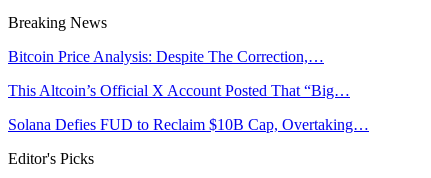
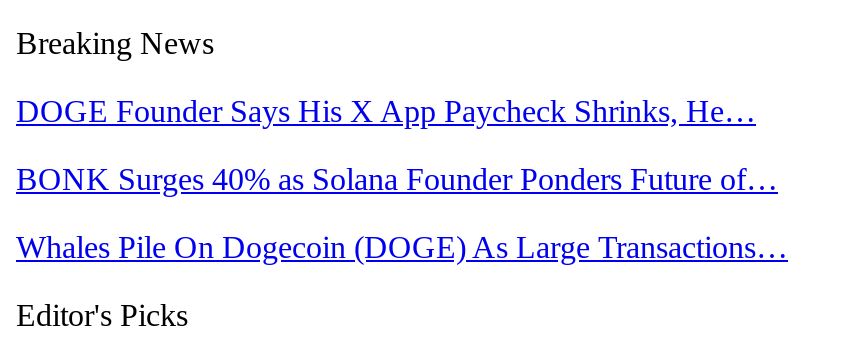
- Bitcoin Price Analysis: Despite The Correction,…
+ DOGE Founder Says His X App Paycheck Shrinks, He…

- This Altcoin’s Official X Account Posted That “Big…
+ BONK Surges 40% as Solana Founder Ponders Future of…

- Solana Defies FUD to Reclaim $10B Cap, Overtaking…
+ Whales Pile On Dogecoin (DOGE) As Large Transactions…
